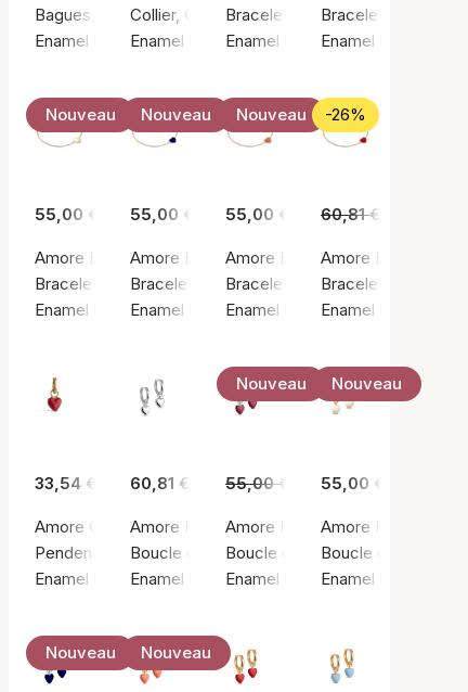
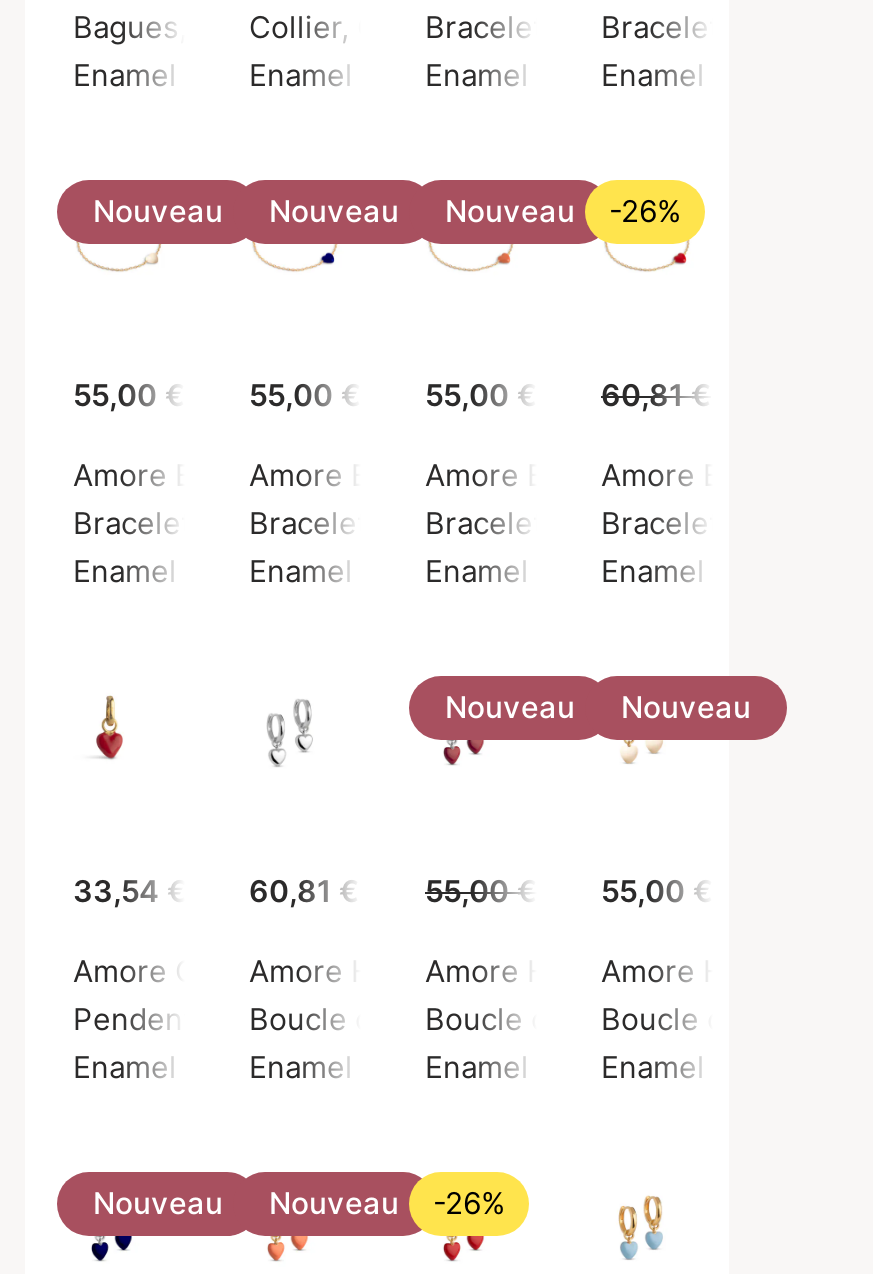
+ -26%
